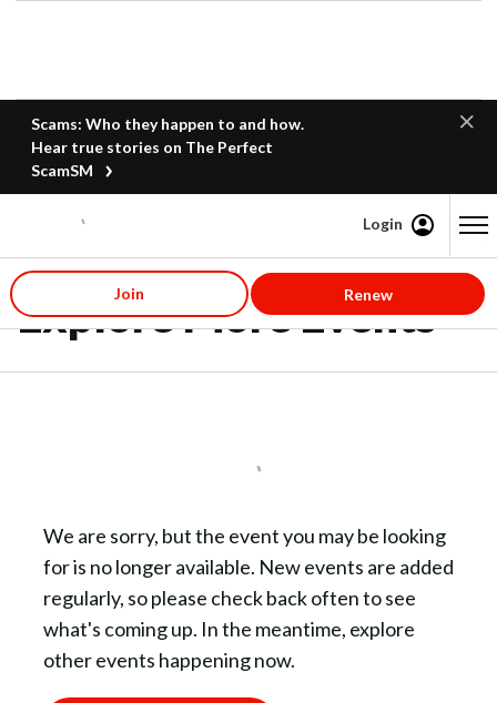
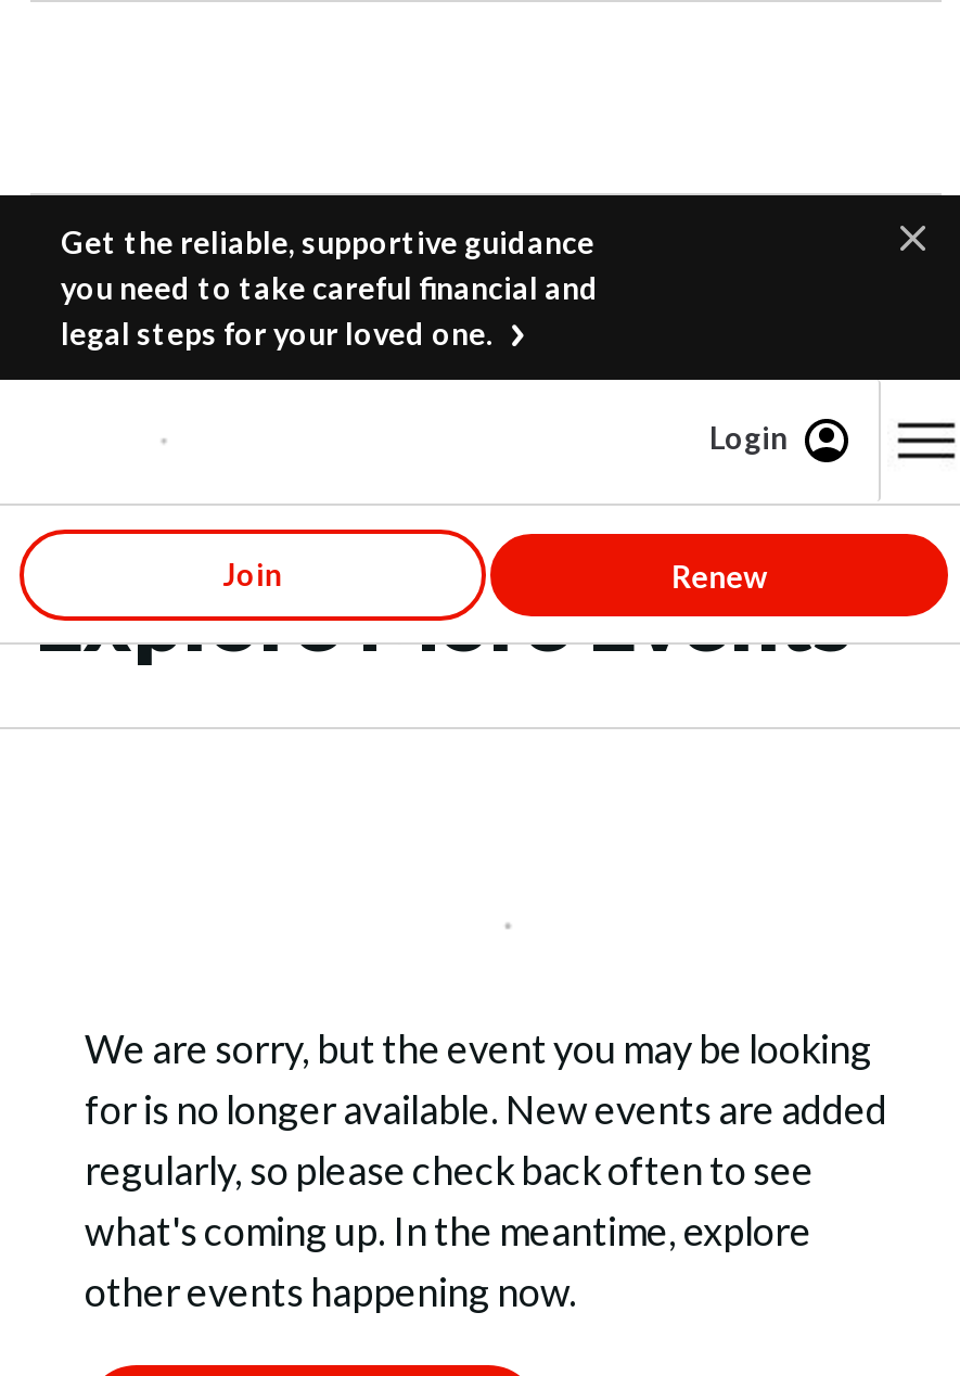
- Scams: Who they happen to and how.
- Hear true stories on The Perfect
- ScamSM
+ Get the reliable, supportive guidance
+ you need to take careful financial and
+ legal steps for your loved one.
